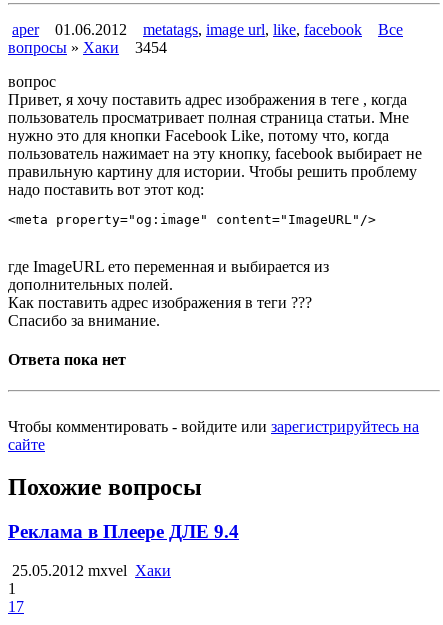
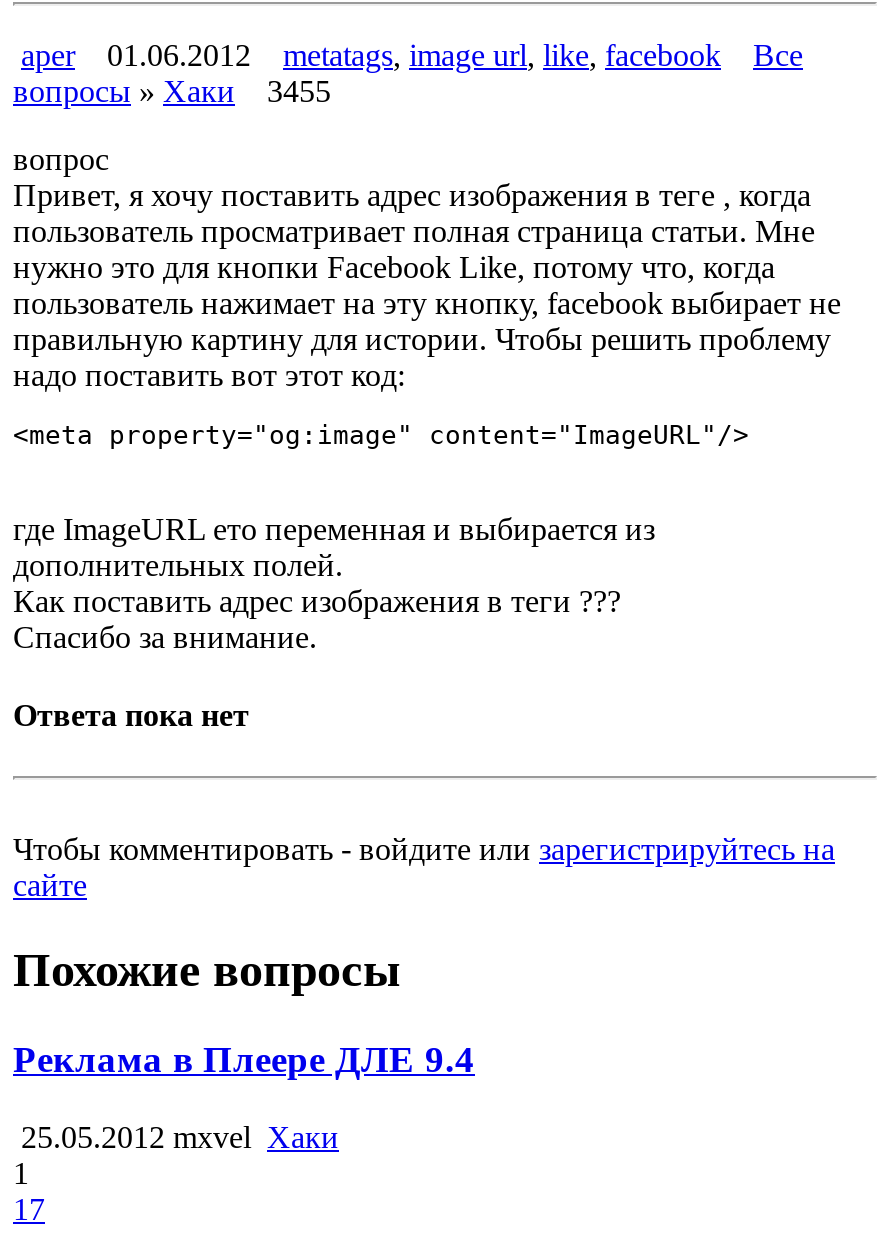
- вопросы» Хаки 3454
+ вопросы» Хаки 3455
